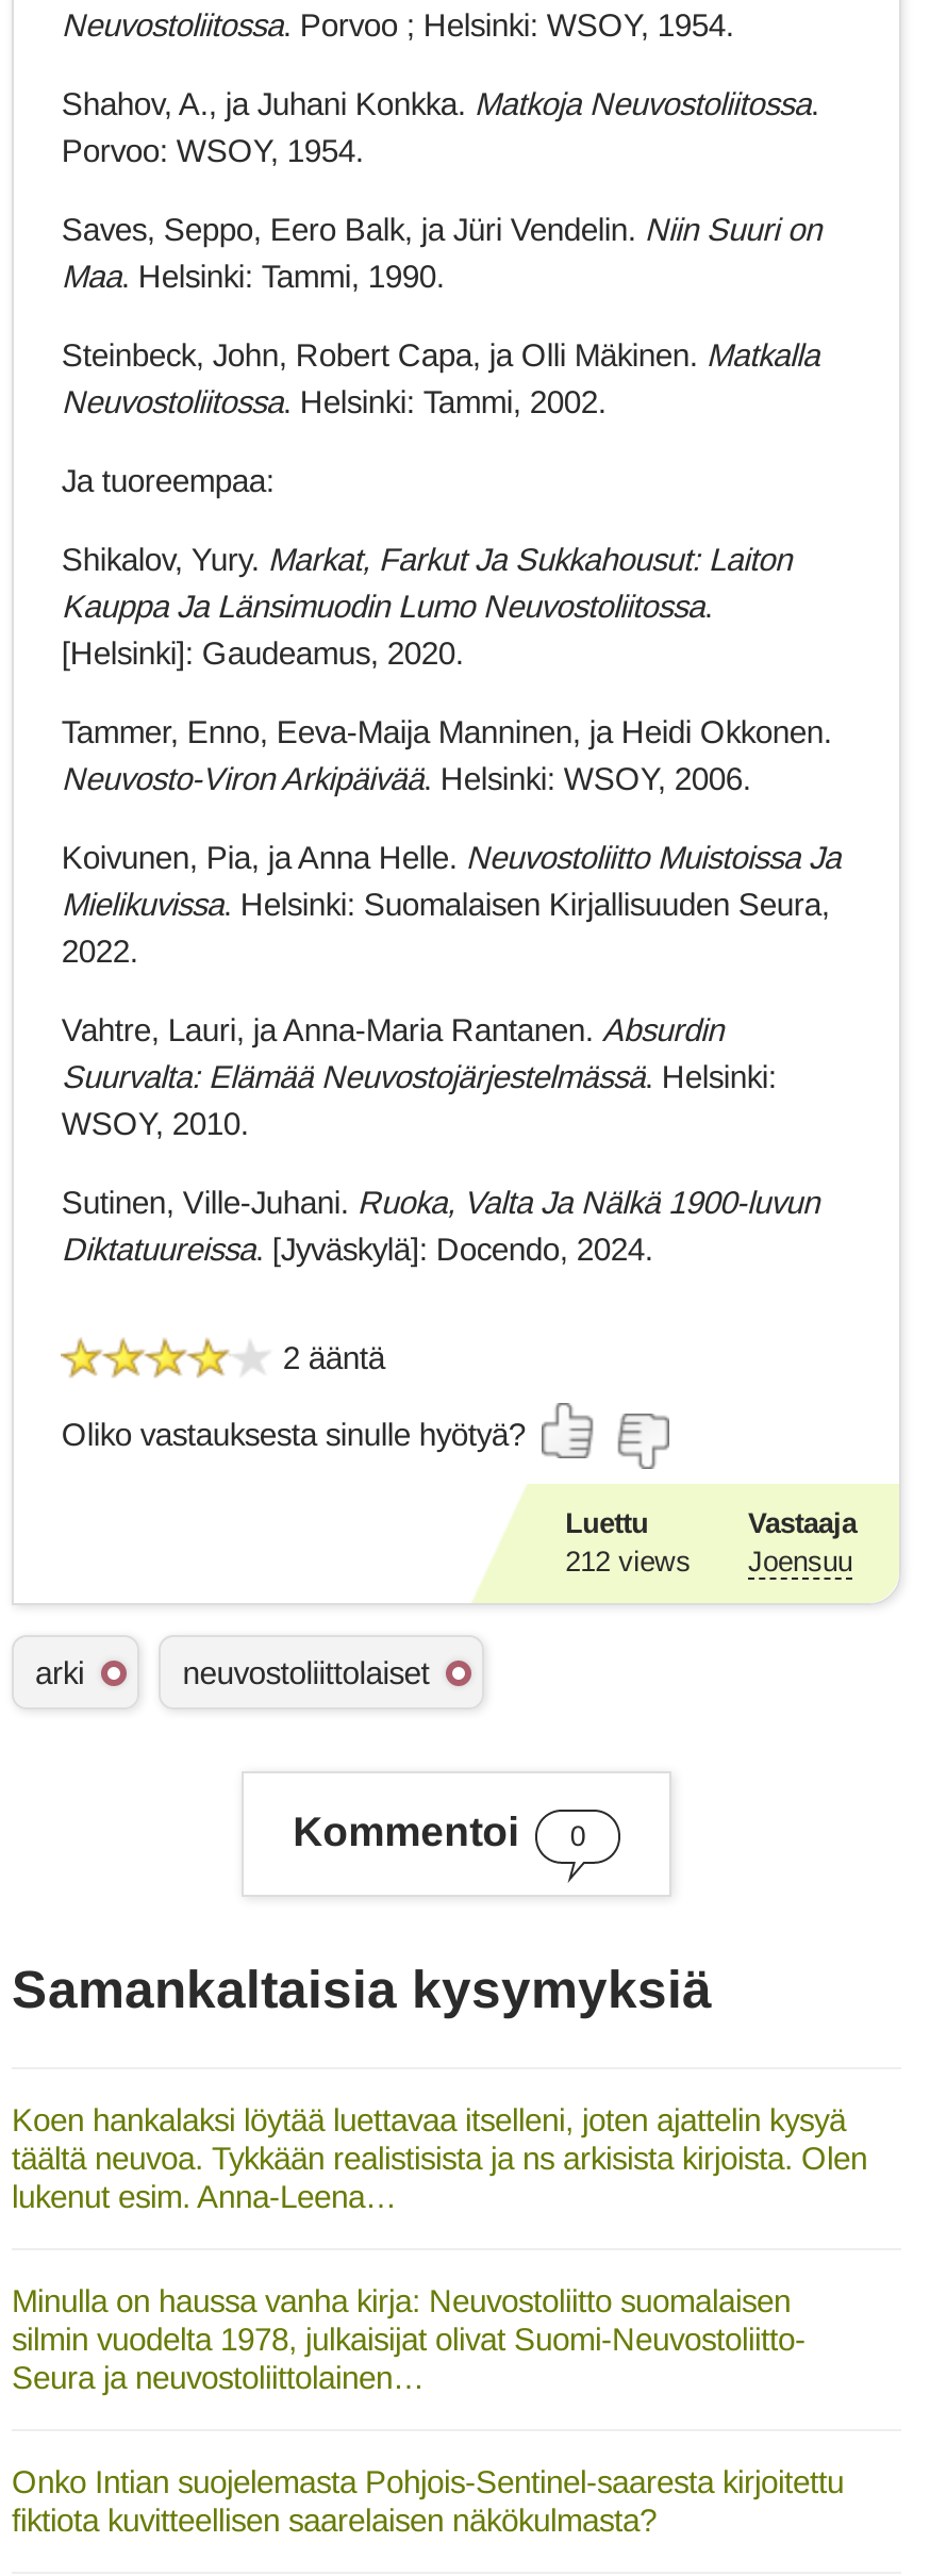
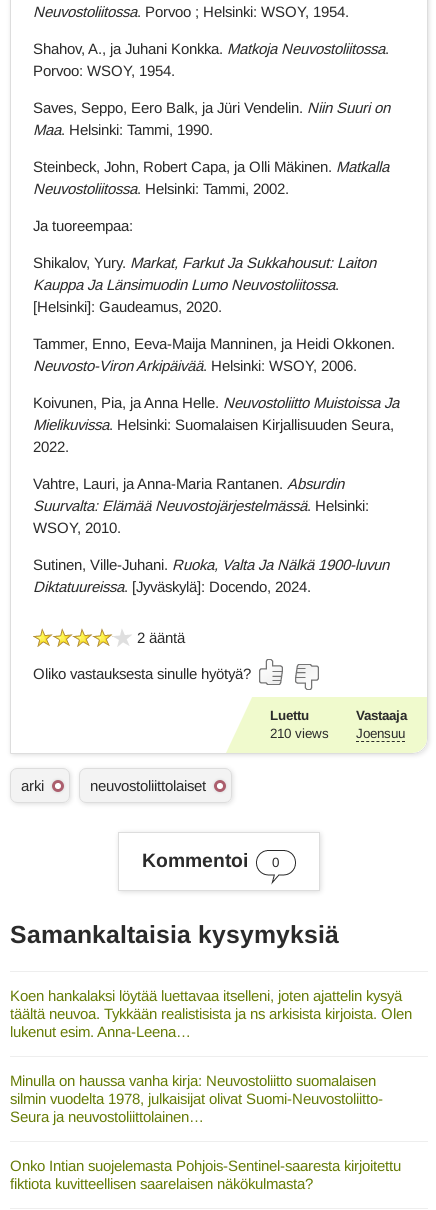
- 212 views Joensuu
+ 210 views Joensuu
